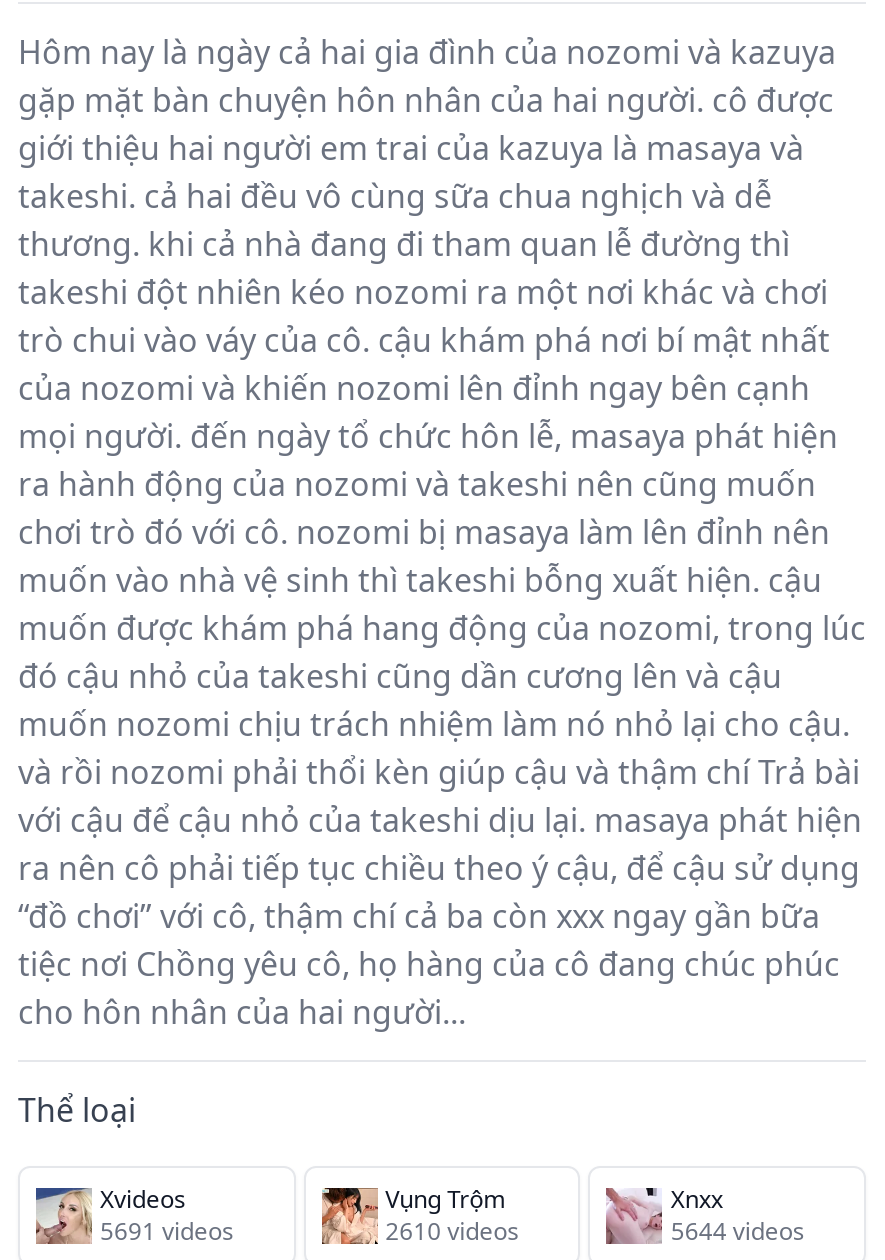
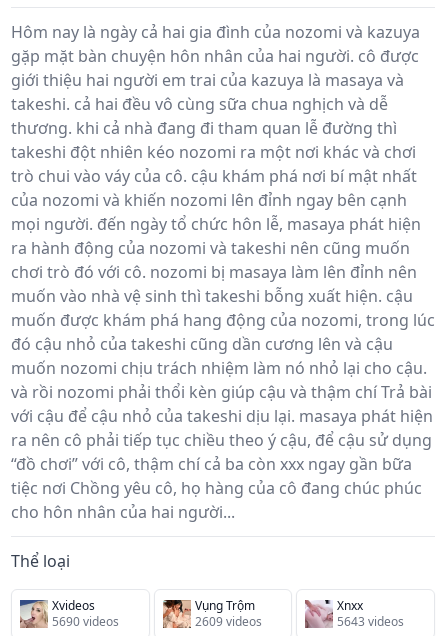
- 5691 videos
+ 5690 videos

- 2610 videos
+ 2609 videos

- 5644 videos
+ 5643 videos
